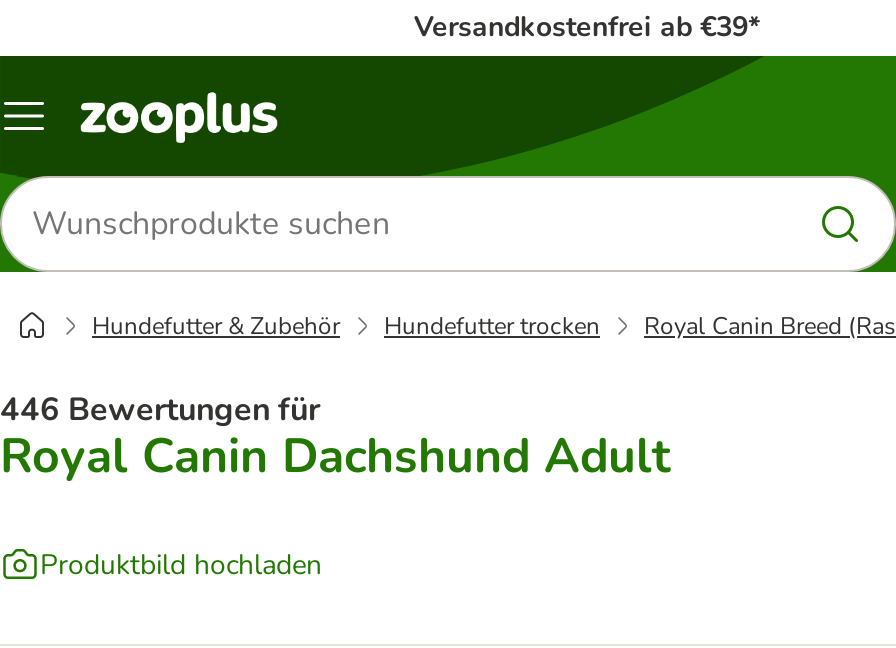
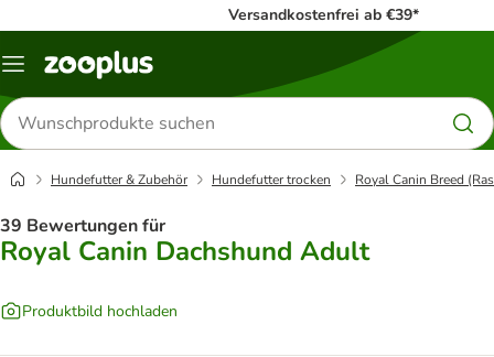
- 446 Bewertungen für
+ 39 Bewertungen für
